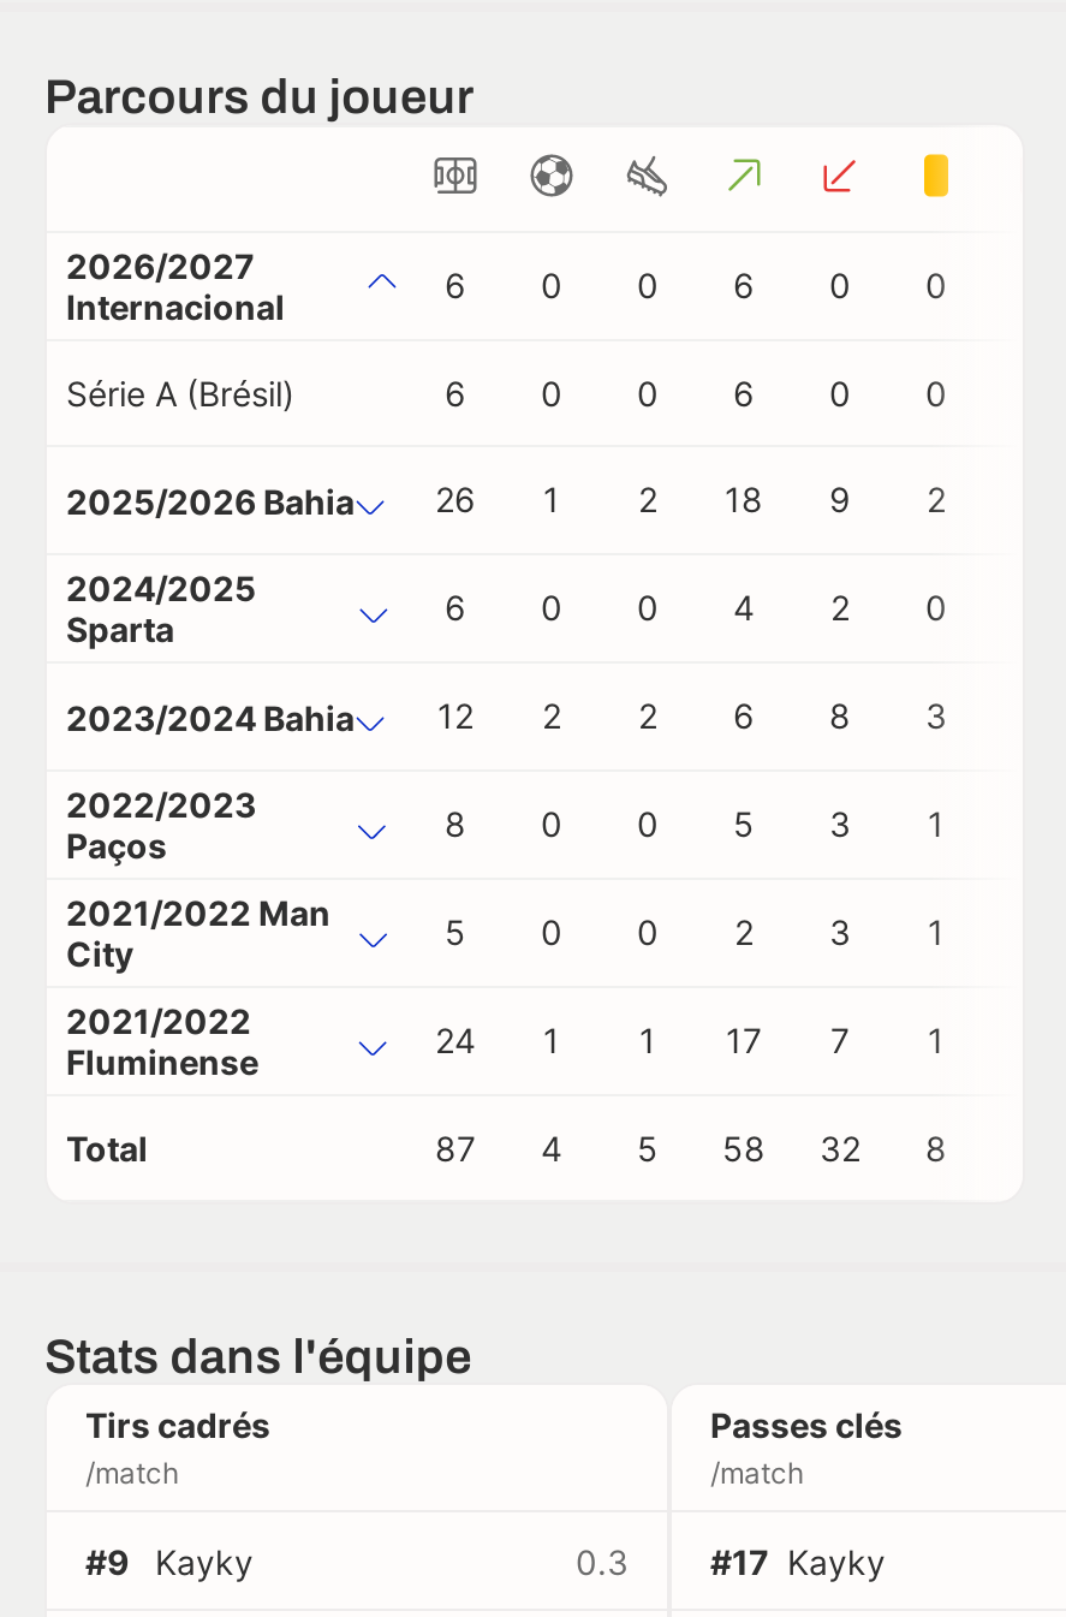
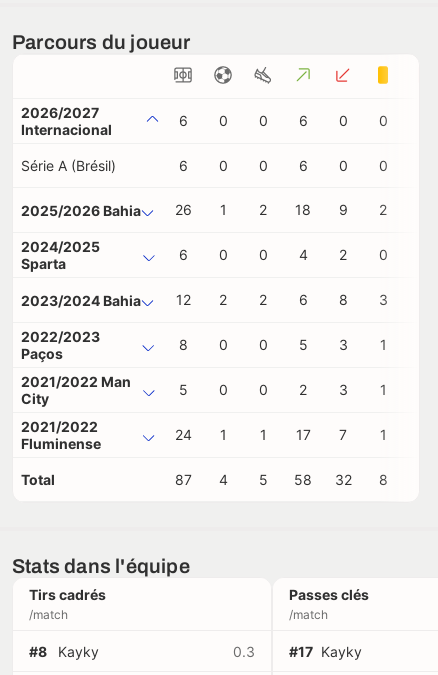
- #9 Kayky
+ #8 Kayky
